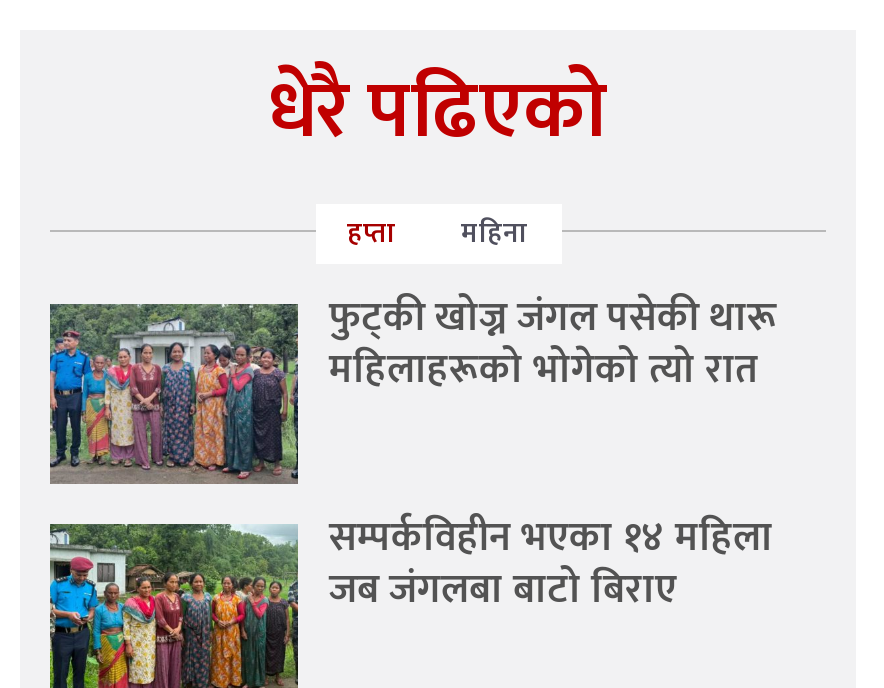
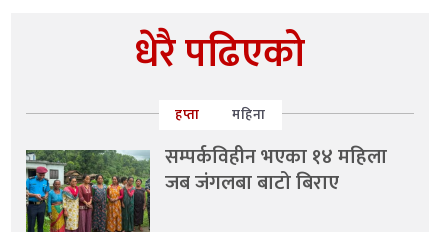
- [image]
- फुट्की खोज्न जंगल पसेकी थारू
- महिलाहरूको भोगेको त्यो रात
